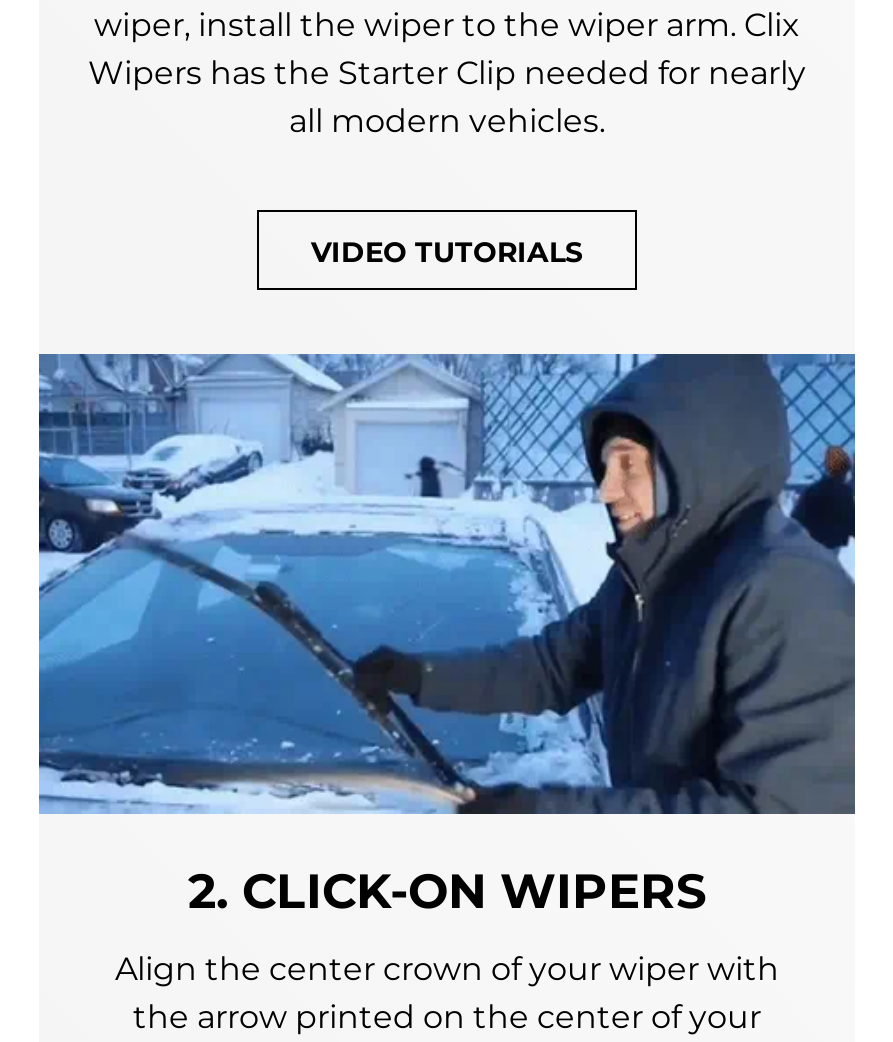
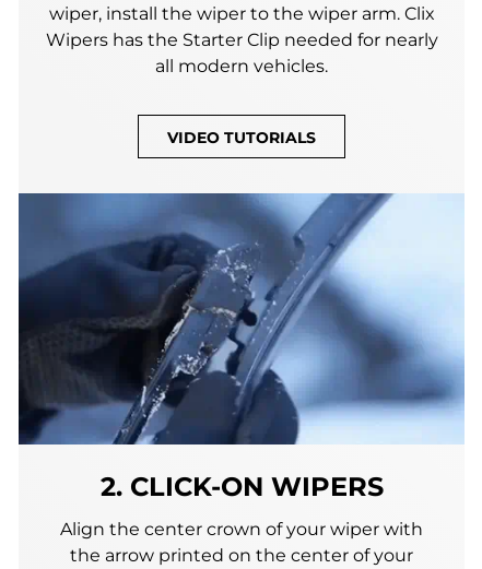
- [image]
+ [image]
